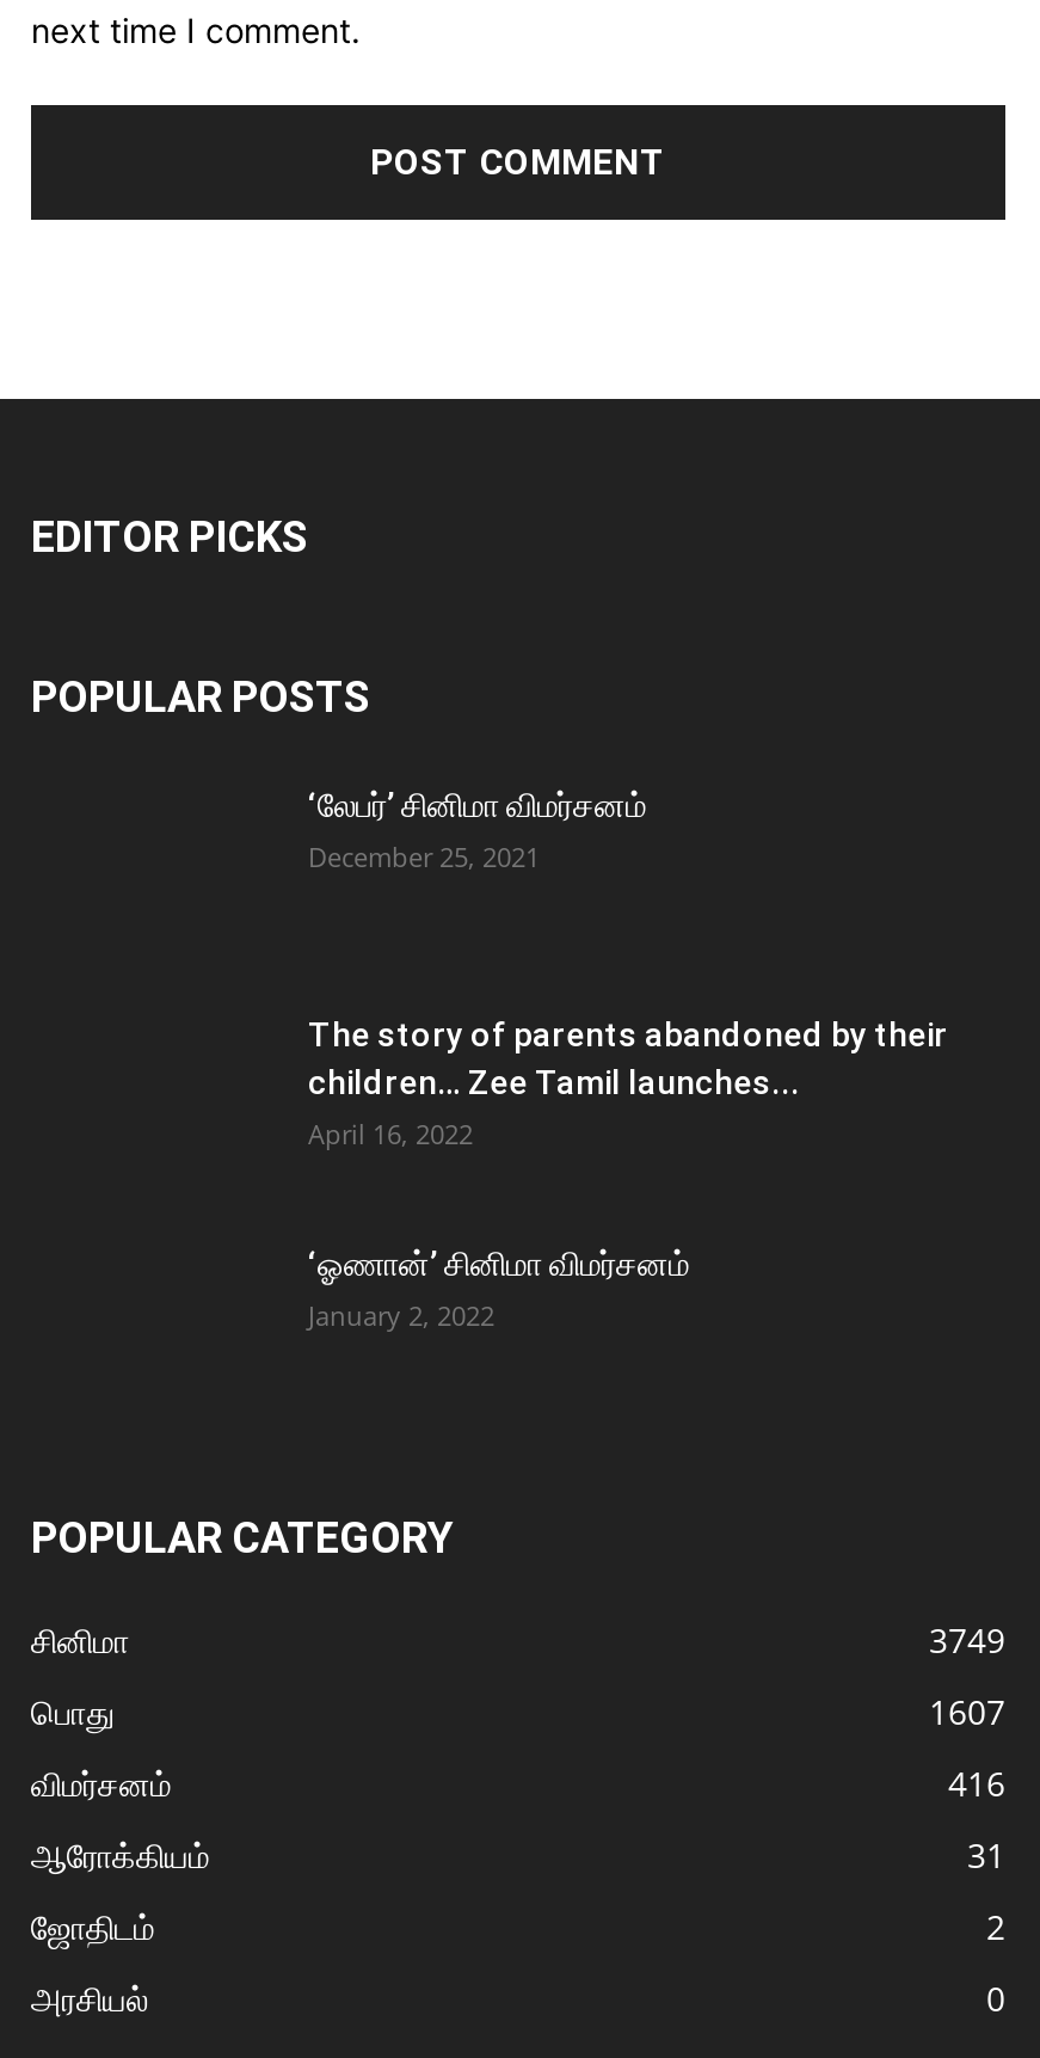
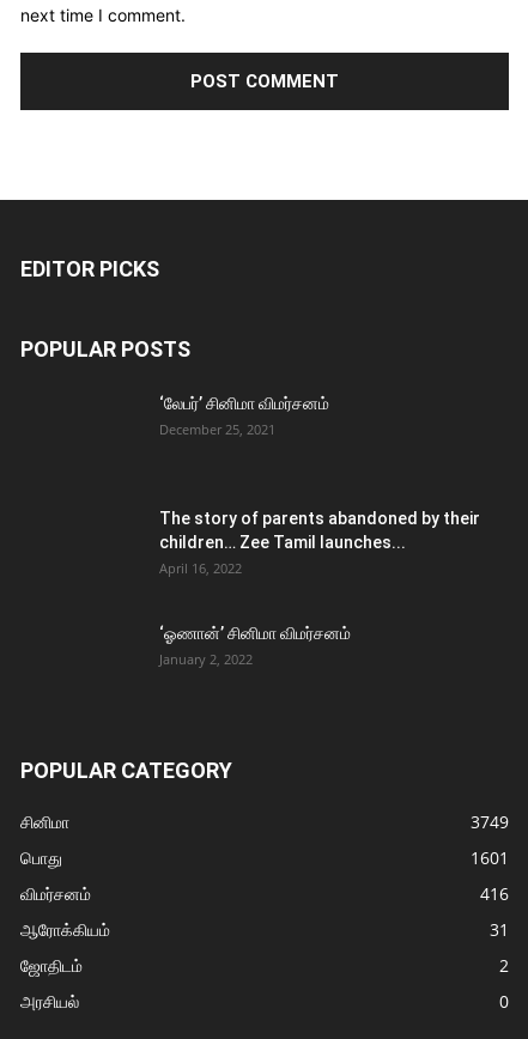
- 1607
+ 1601
